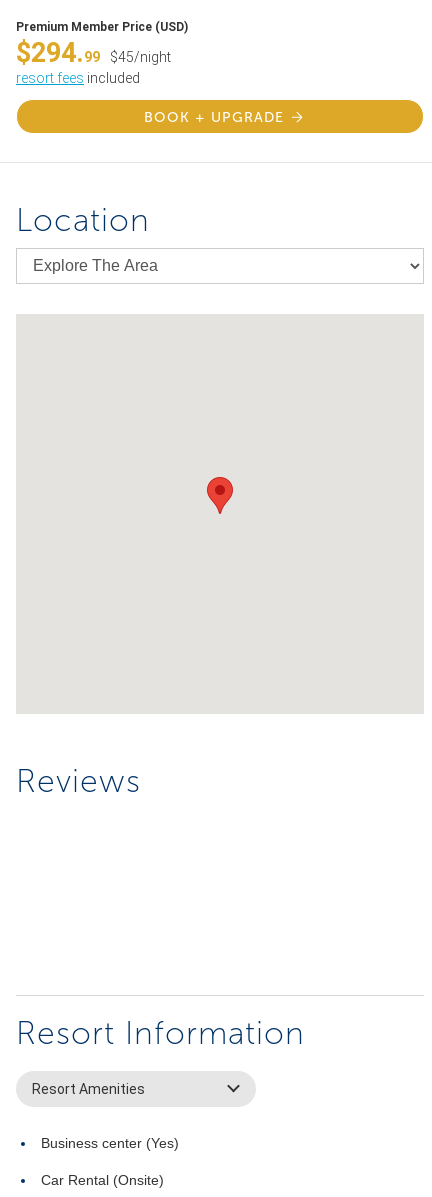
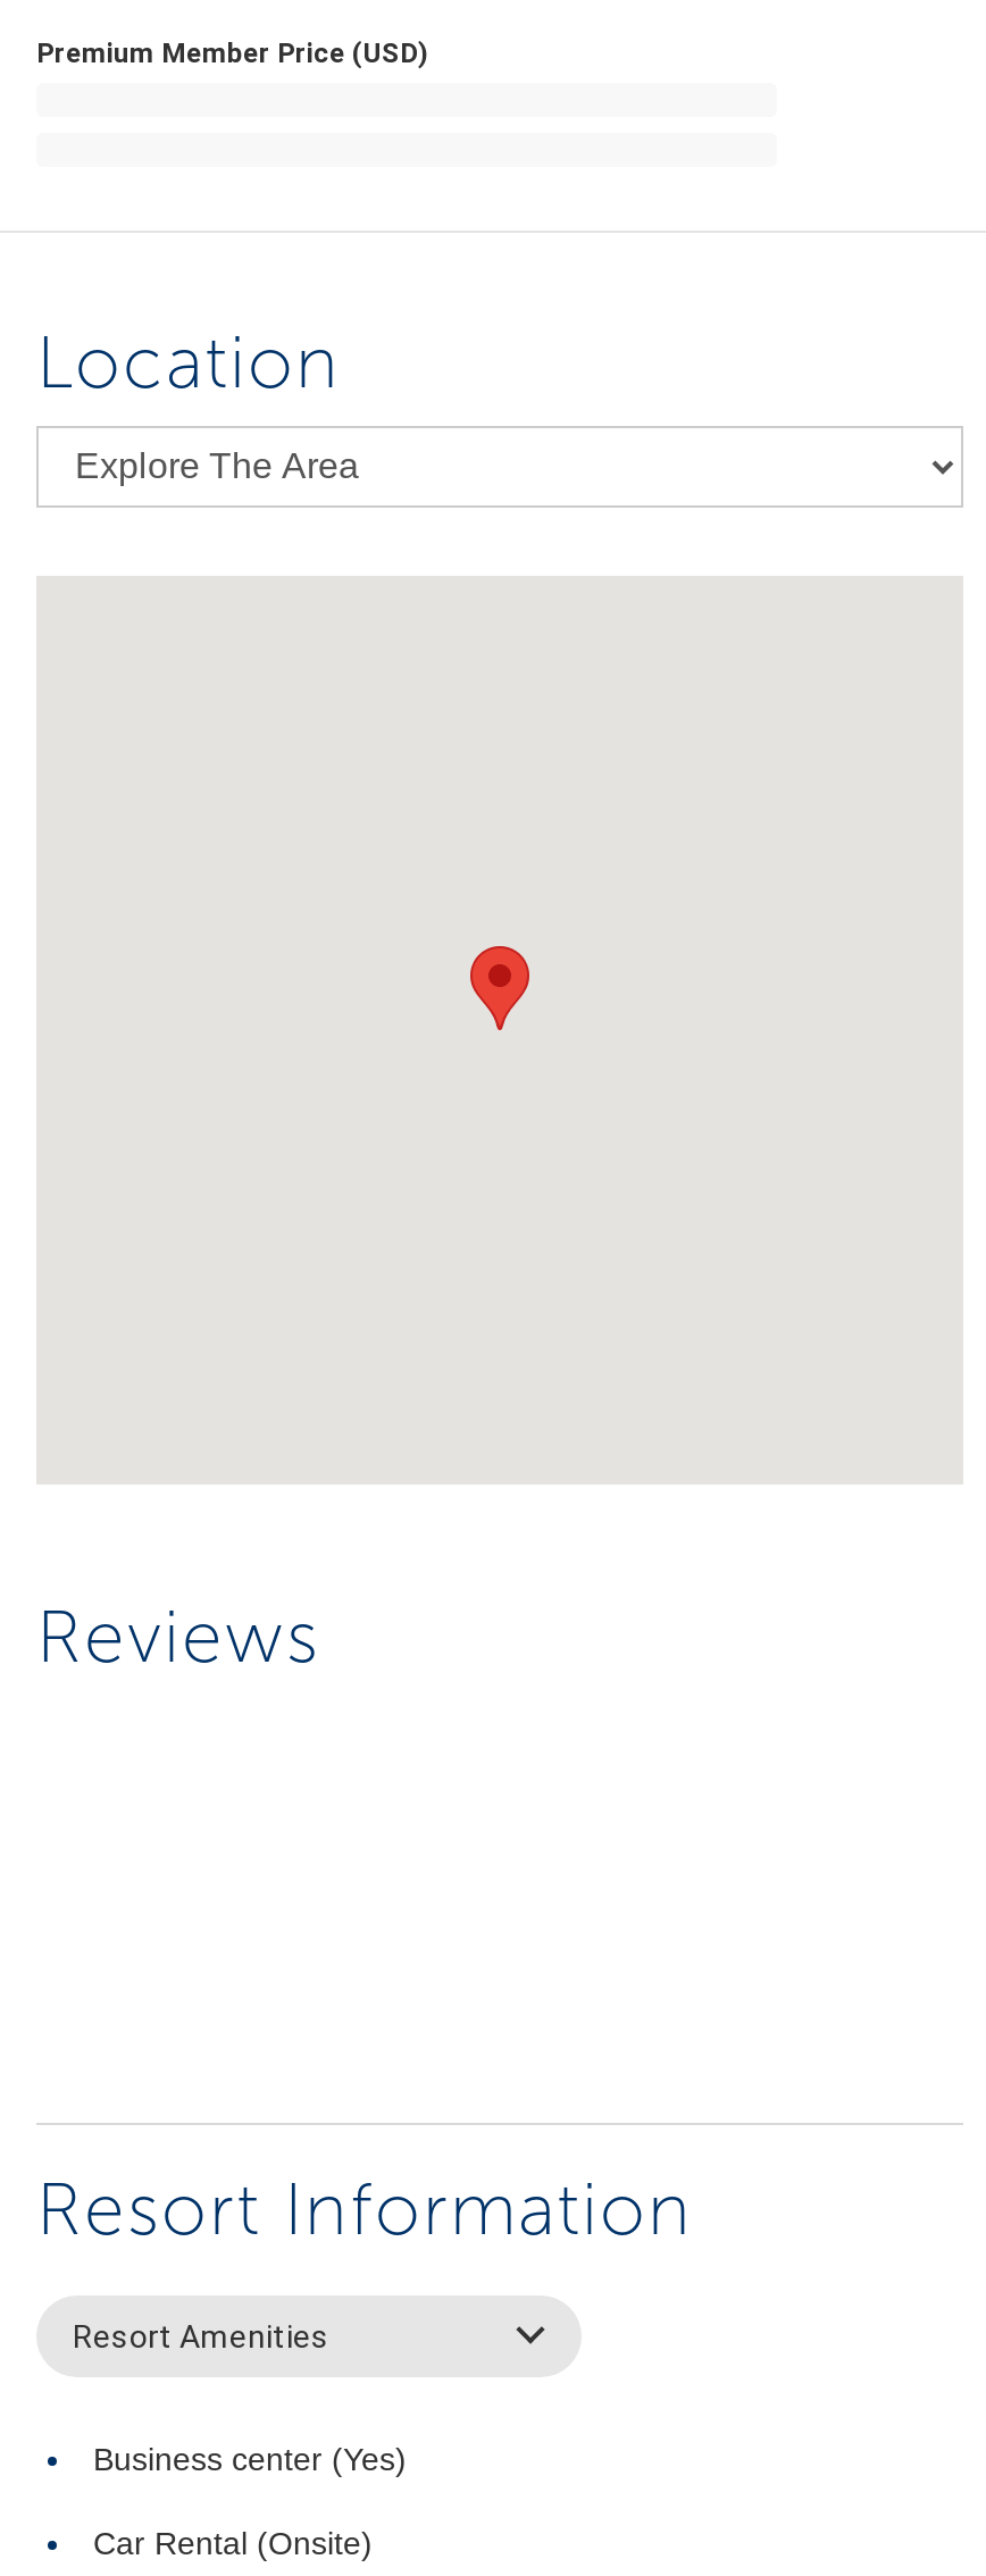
- $294.99
- $45/night
- resort fees included
- BOOK + UPGRADE
